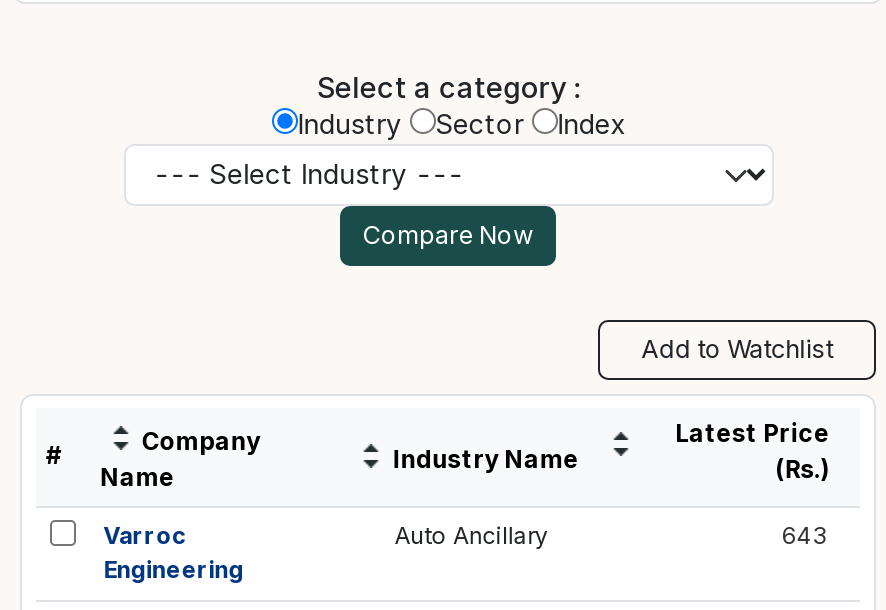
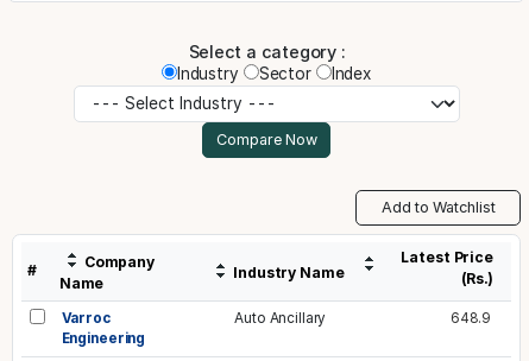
- 643
+ 648.9
